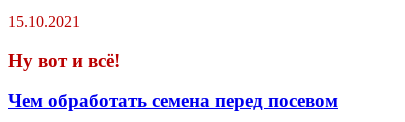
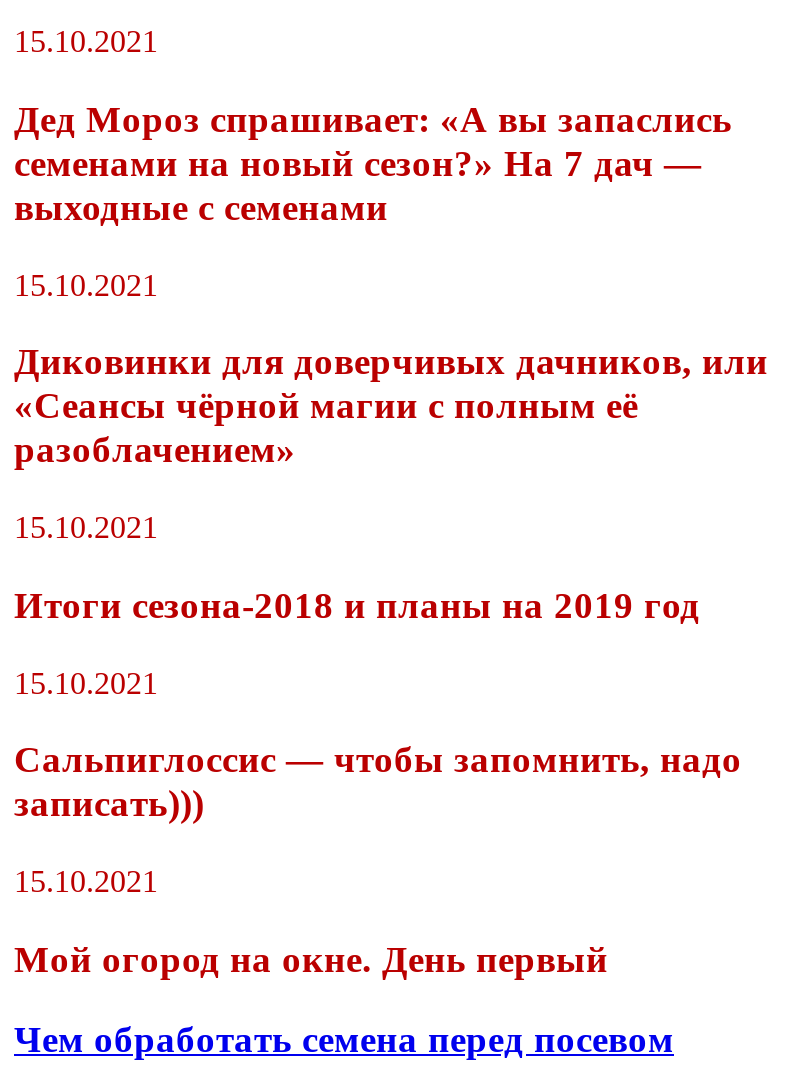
- Ну вот и всё!
+ Дед Мороз спрашивает: «А вы запаслись
+ семенами на новый сезон?» На 7 дач —
+ выходные с семенами
+ 15.10.2021
+ Диковинки для доверчивых дачников, или
+ «Сеансы чёрной магии с полным её
+ разоблачением»
+ 15.10.2021
+ Итоги сезона-2018 и планы на 2019 год
+ 15.10.2021
+ Сальпиглоссис — чтобы запомнить, надо
+ записать)))
+ 15.10.2021
+ Мой огород на окне. День первый
